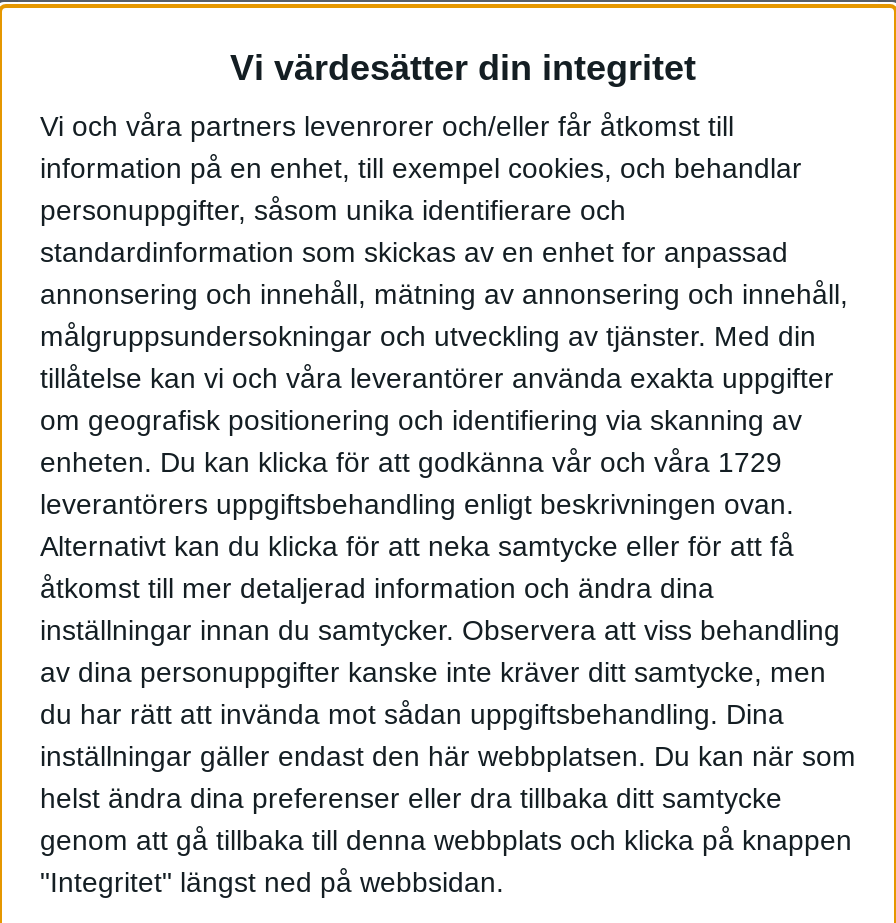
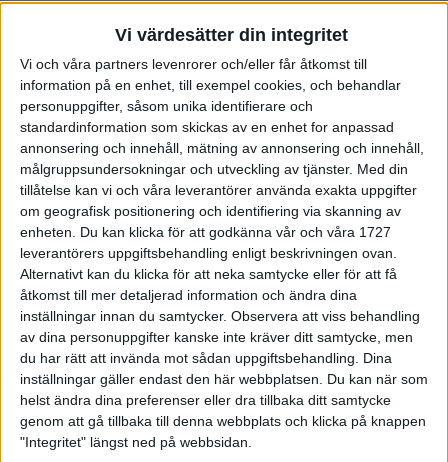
- enheten. Du kan klicka för att godkänna vår och våra 1729
+ enheten. Du kan klicka för att godkänna vår och våra 1727
